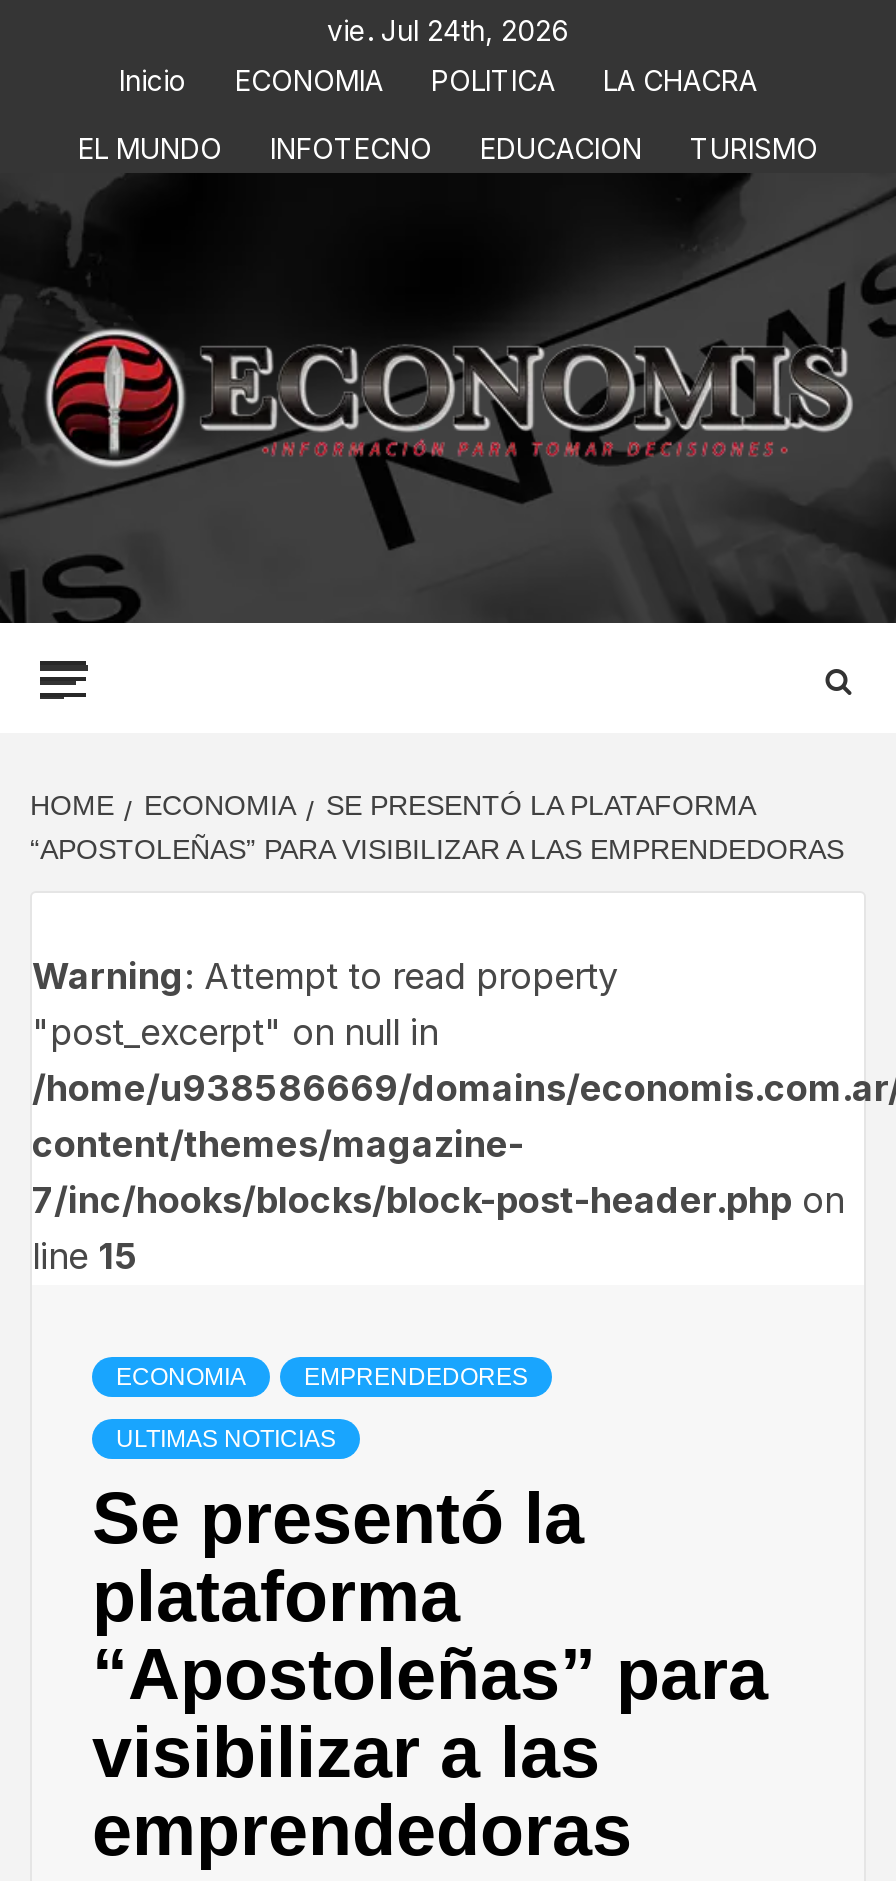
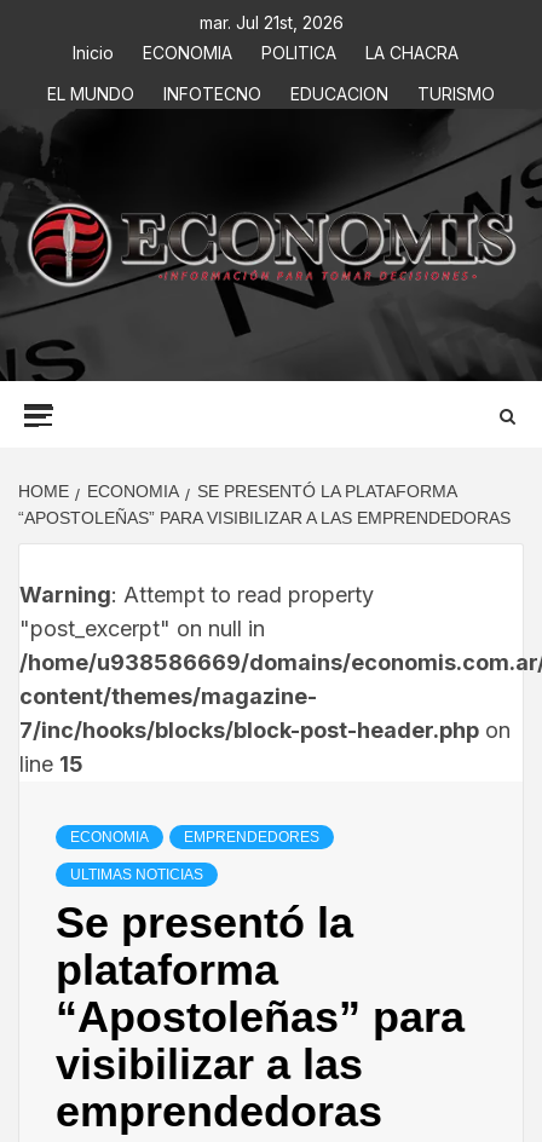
- vie. Jul 24th, 2026
+ mar. Jul 21st, 2026
